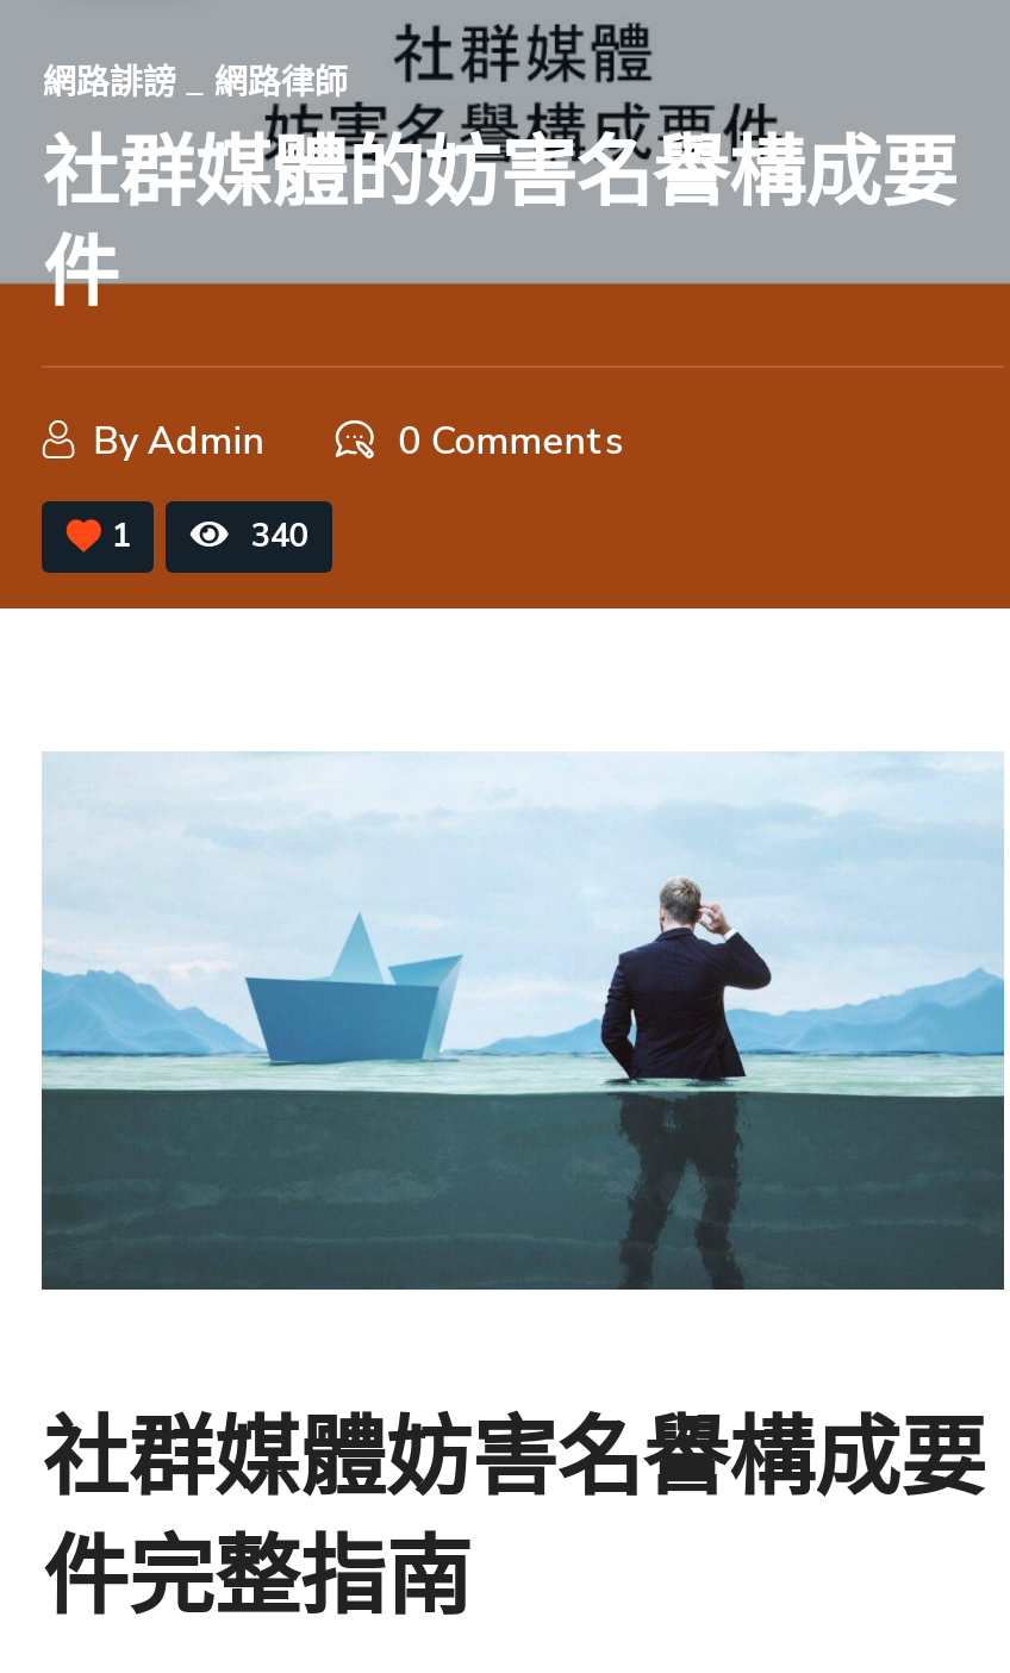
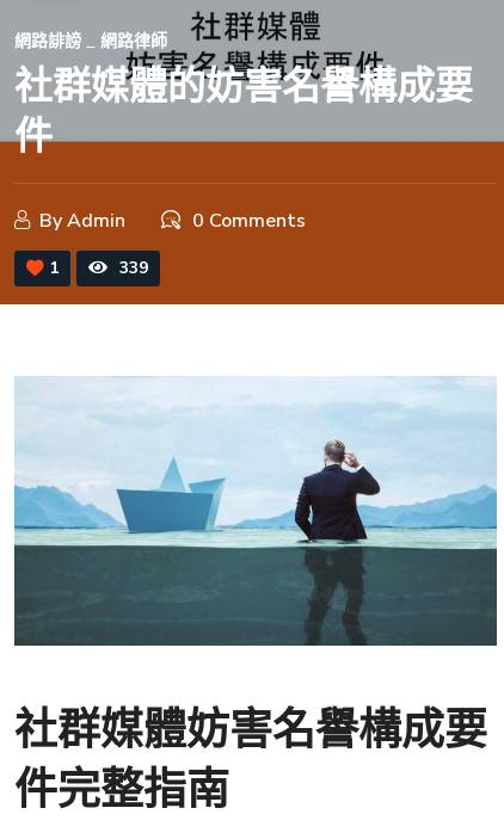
- 340
+ 339
